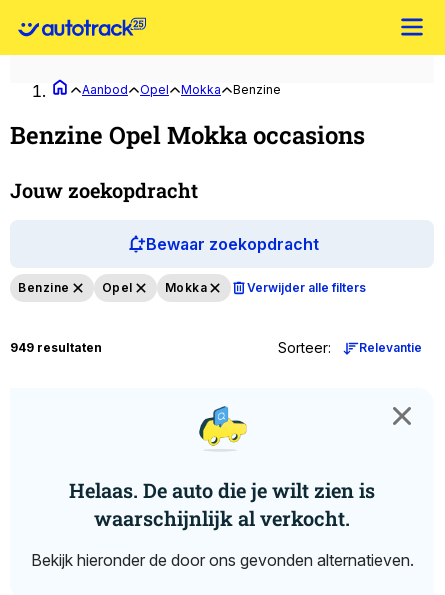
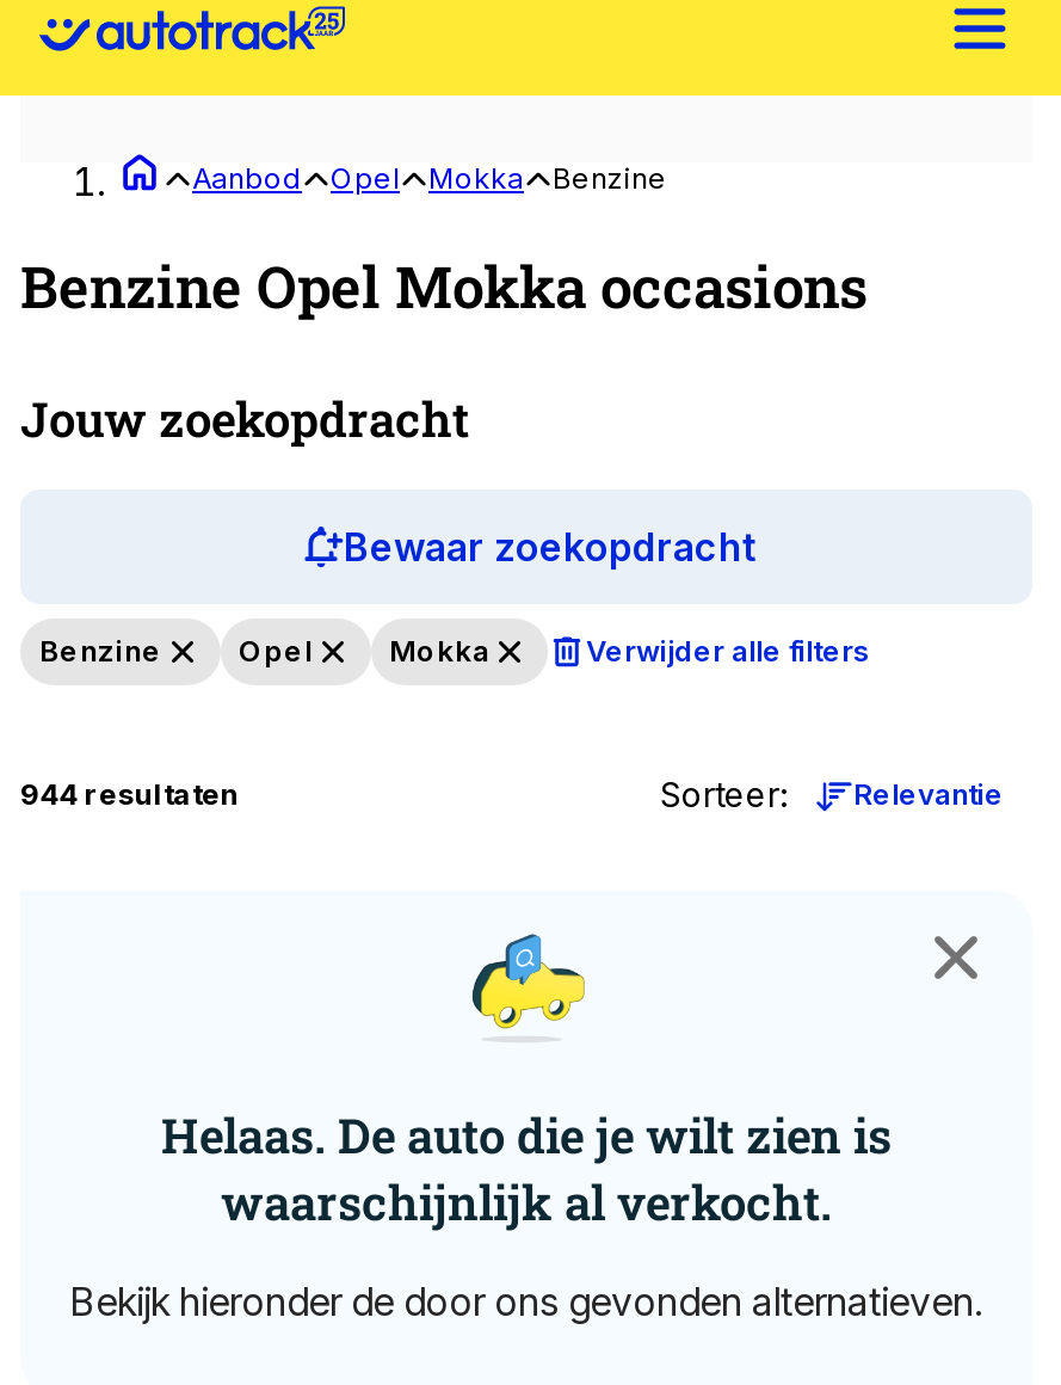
- 949 resultaten
+ 944 resultaten
